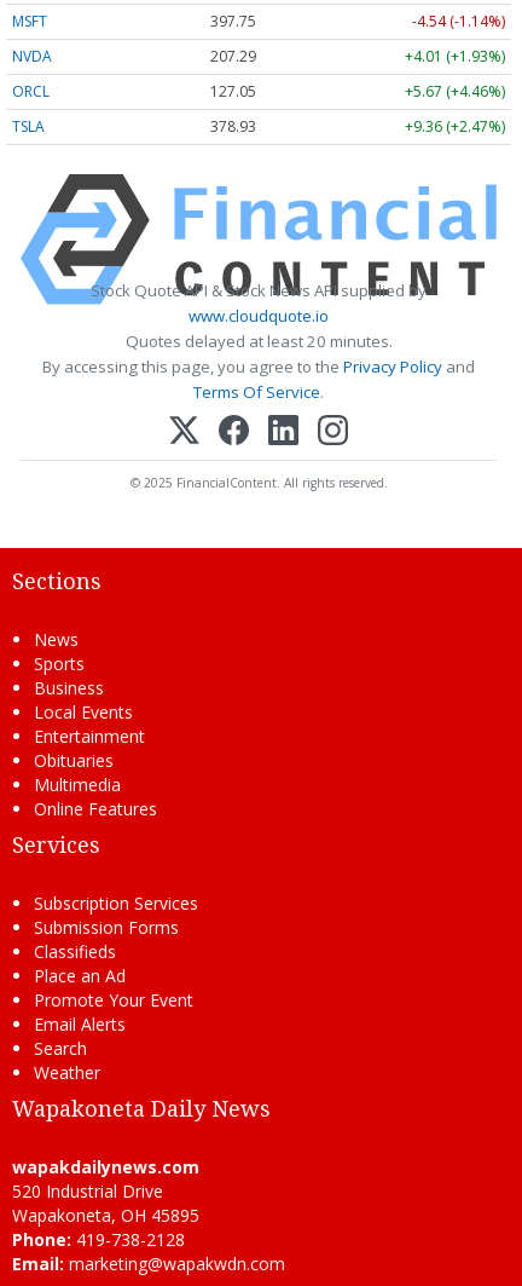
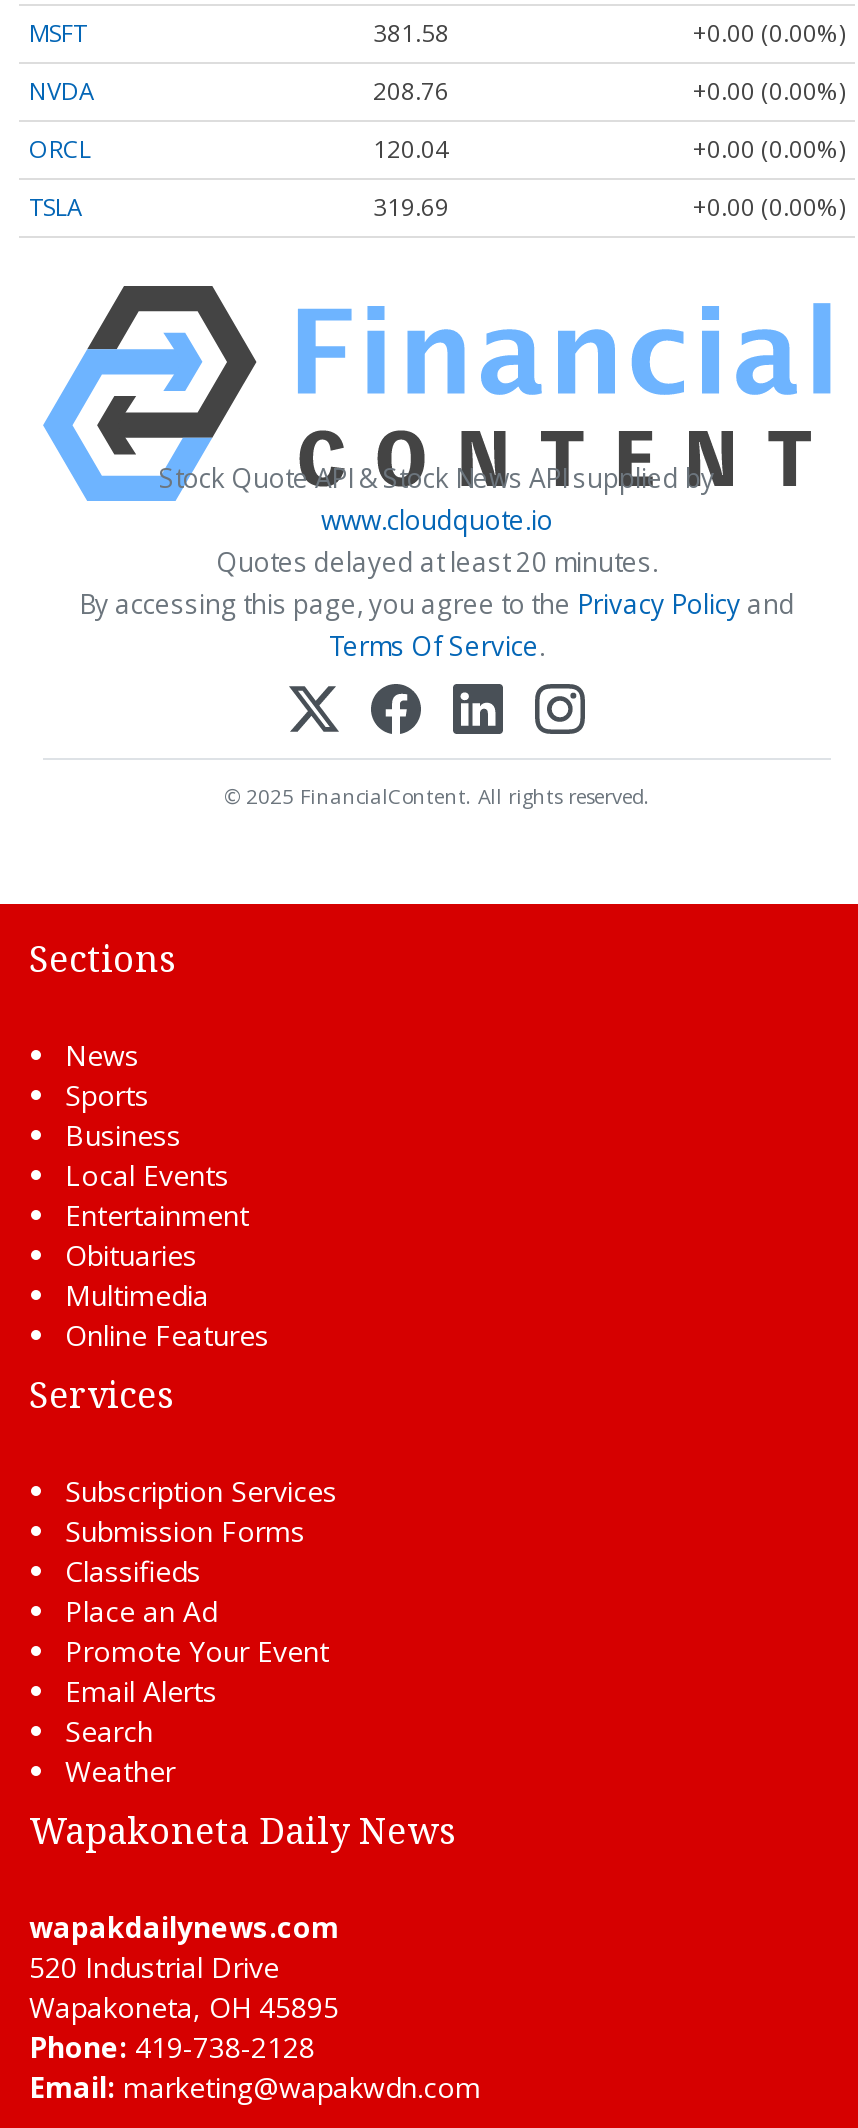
- 397.75
+ 381.58

- -4.54 (-1.14%)
+ +0.00 (0.00%)

- 207.29
+ 208.76

- +4.01 (+1.93%)
+ +0.00 (0.00%)

- 127.05
+ 120.04

- +5.67 (+4.46%)
+ +0.00 (0.00%)

- 378.93
+ 319.69

- +9.36 (+2.47%)
+ +0.00 (0.00%)
